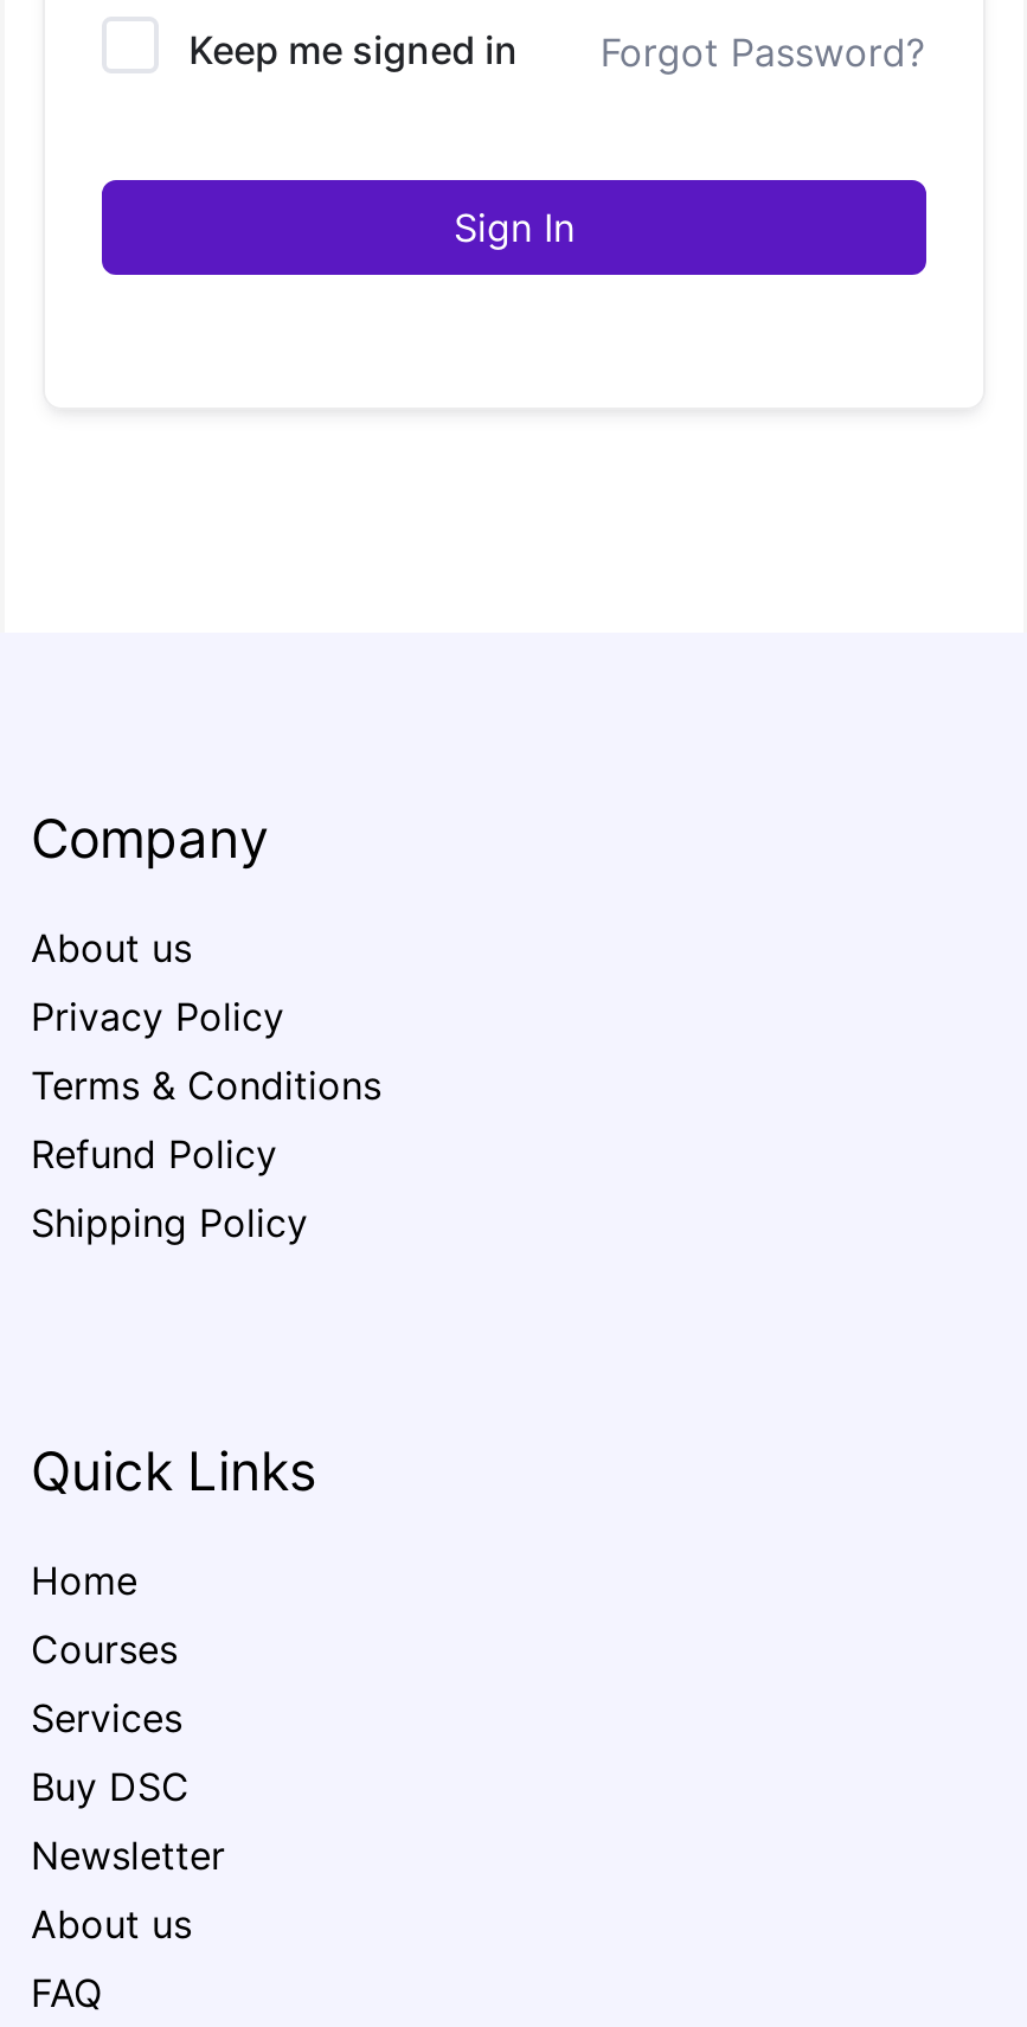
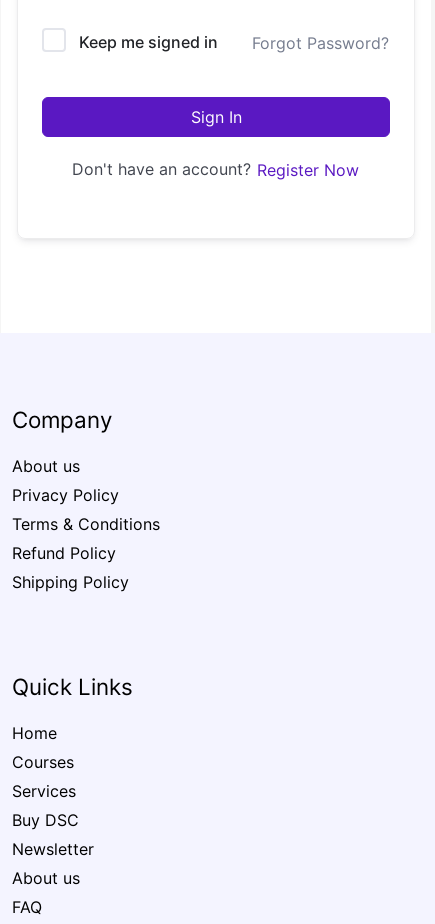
+ Don't have an account? Register Now
